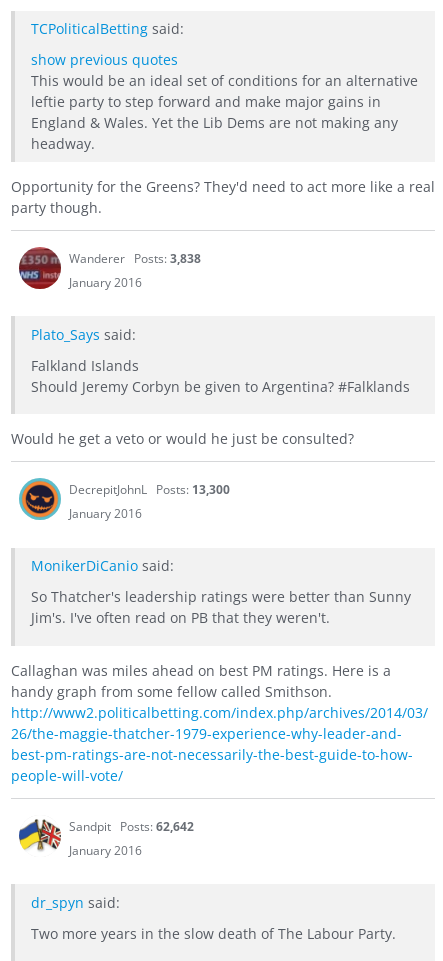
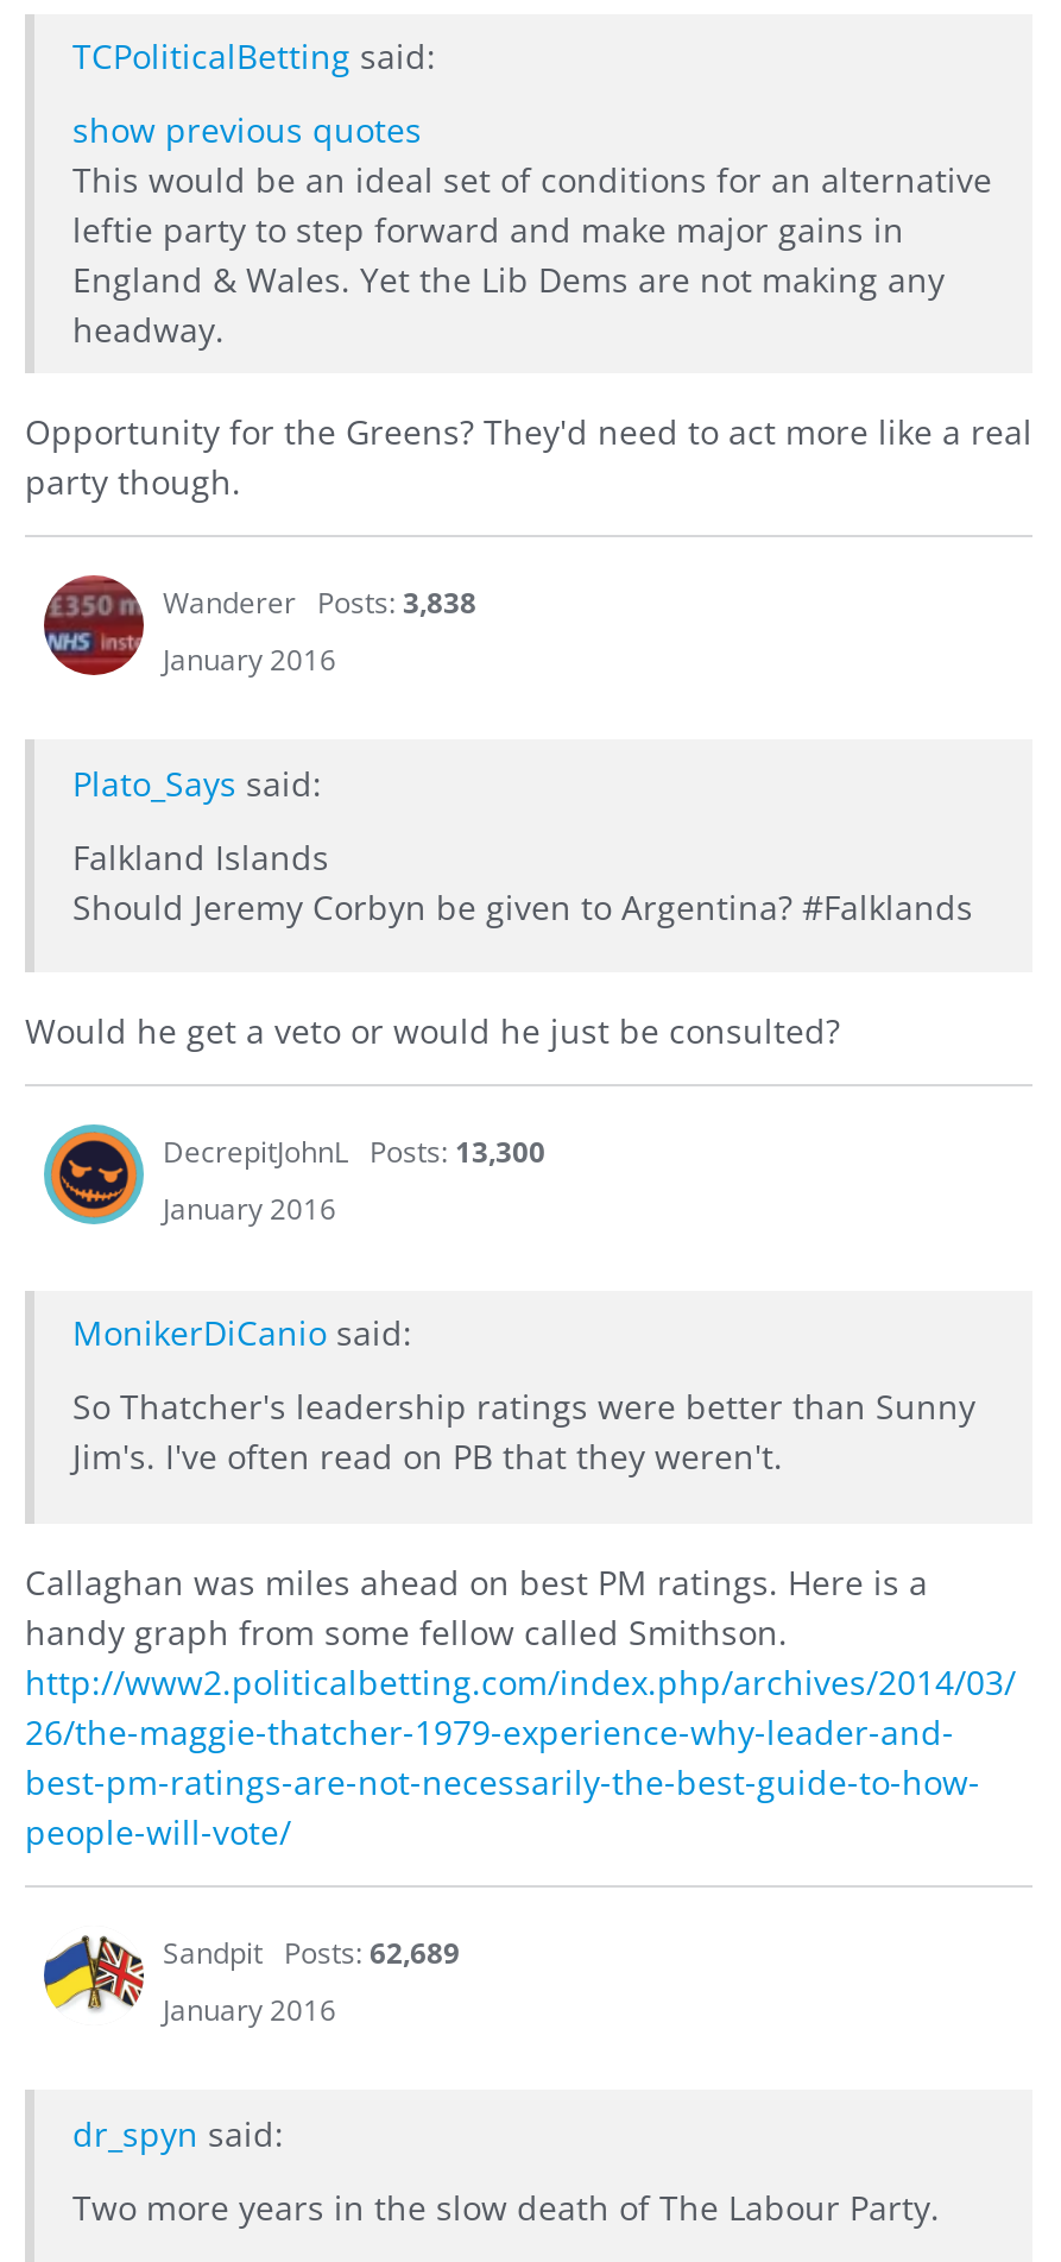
- Sandpit Posts: 62,642
+ Sandpit Posts: 62,689
